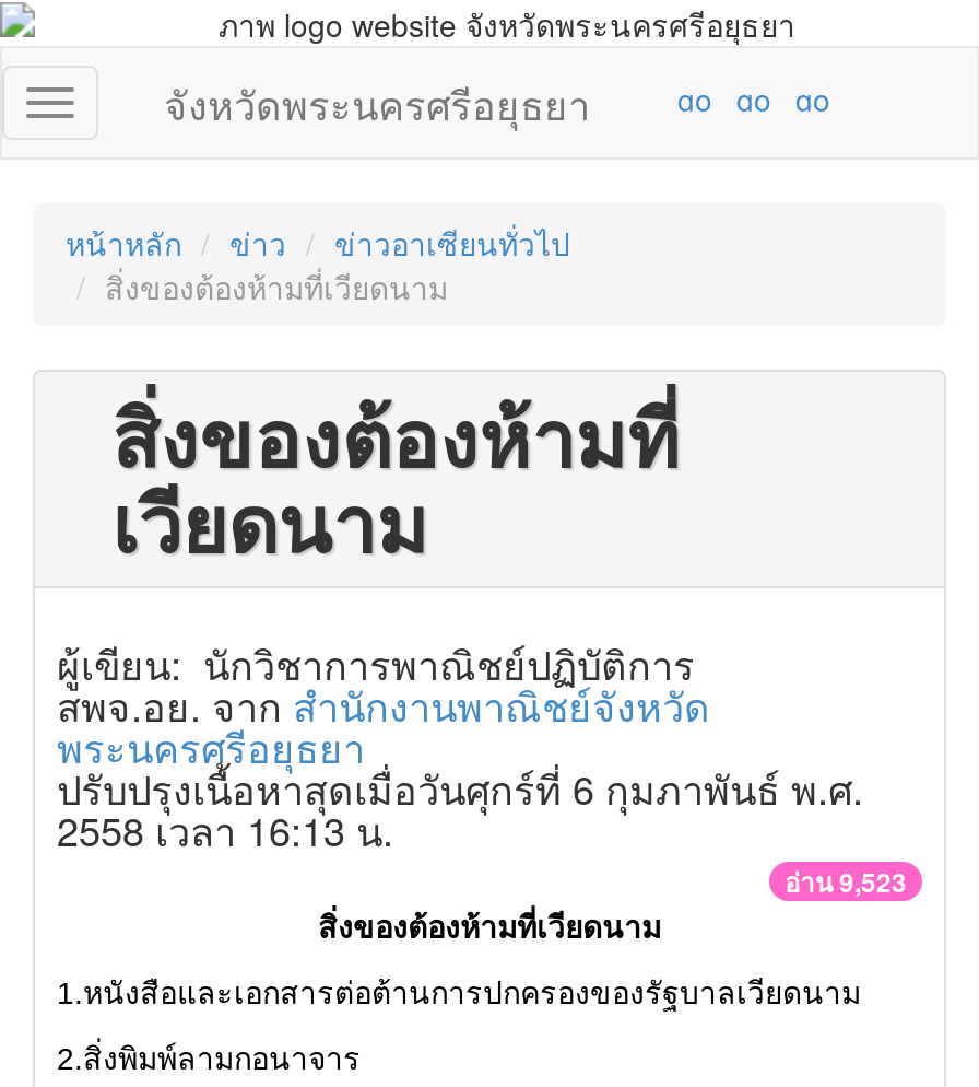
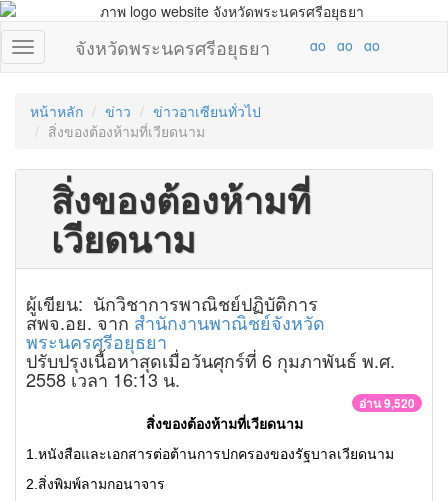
- อ่าน 9,523
+ อ่าน 9,520
